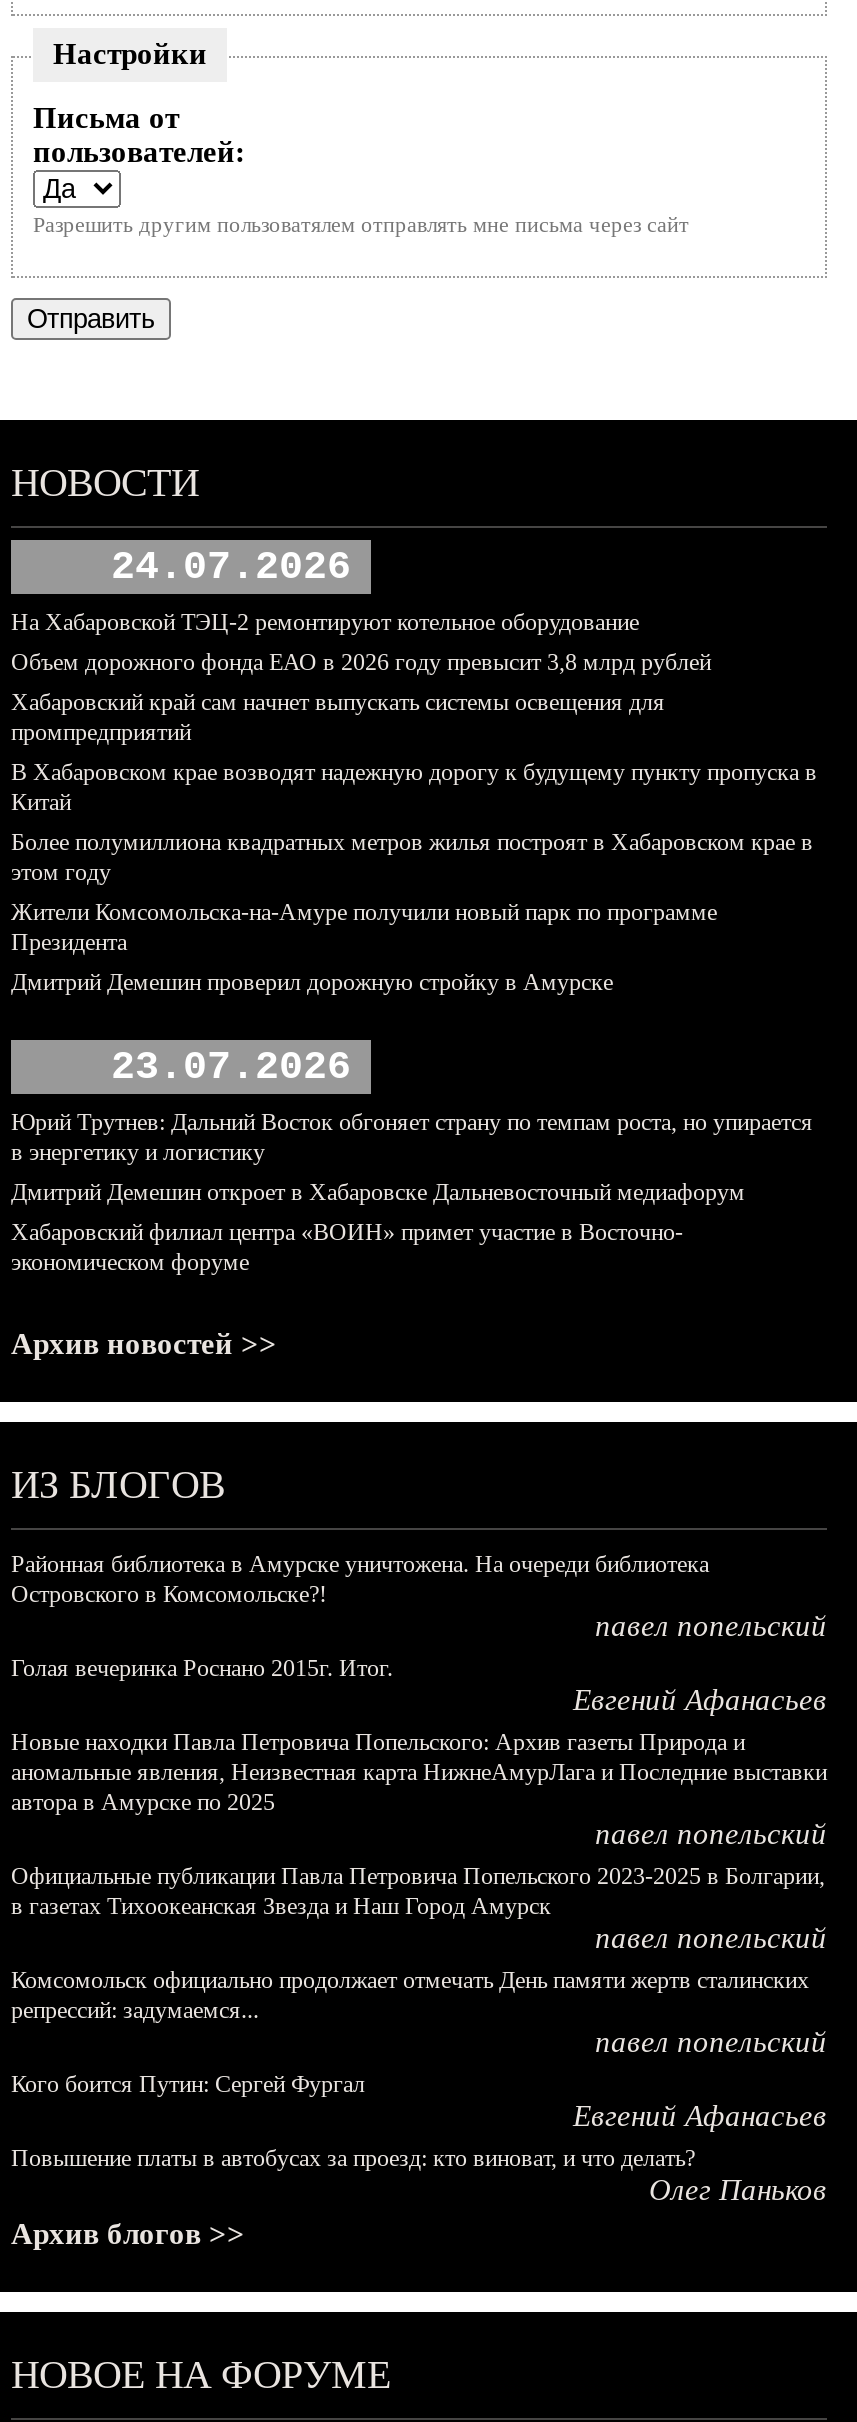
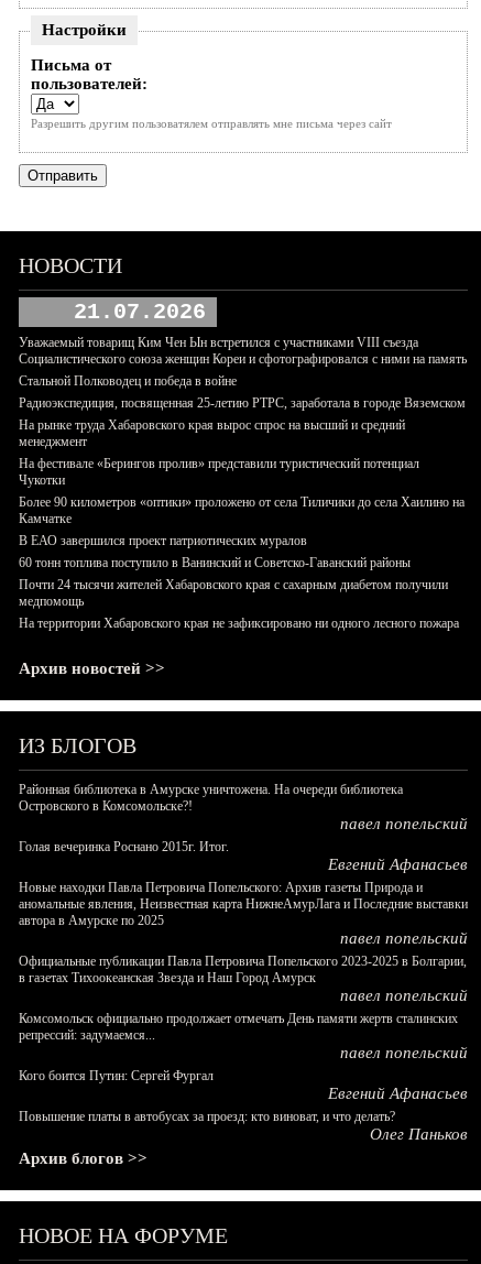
- 24.07.2026
- На Хабаровской ТЭЦ-2 ремонтируют котельное оборудование
- Объем дорожного фонда ЕАО в 2026 году превысит 3,8 млрд рублей
- Хабаровский край сам начнет выпускать системы освещения для
- промпредприятий
- В Хабаровском крае возводят надежную дорогу к будущему пункту пропуска в
- Китай
- Более полумиллиона квадратных метров жилья построят в Хабаровском крае в
- этом году
- Жители Комсомольска-на-Амуре получили новый парк по программе
- Президента
- Дмитрий Демешин проверил дорожную стройку в Амурске
- 23.07.2026
- Юрий Трутнев: Дальний Восток обгоняет страну по темпам роста, но упирается
- в энергетику и логистику
- Дмитрий Демешин откроет в Хабаровске Дальневосточный медиафорум
- Хабаровский филиал центра «ВОИН» примет участие в Восточно-
- экономическом форуме
+ 21.07.2026
+ Уважаемый товарищ Ким Чен Ын встретился с участниками VIII съезда
+ Социалистического союза женщин Кореи и сфотографировался с ними на память
+ Стальной Полководец и победа в войне
+ Радиоэкспедиция, посвященная 25-летию РТРС, заработала в городе Вяземском
+ На рынке труда Хабаровского края вырос спрос на высший и средний
+ менеджмент
+ На фестивале «Берингов пролив» представили туристический потенциал
+ Чукотки
+ Более 90 километров «оптики» проложено от села Тиличики до села Хаилино на
+ Камчатке
+ В ЕАО завершился проект патриотических муралов
+ 60 тонн топлива поступило в Ванинский и Советско-Гаванский районы
+ Почти 24 тысячи жителей Хабаровского края с сахарным диабетом получили
+ медпомощь
+ На территории Хабаровского края не зафиксировано ни одного лесного пожара
